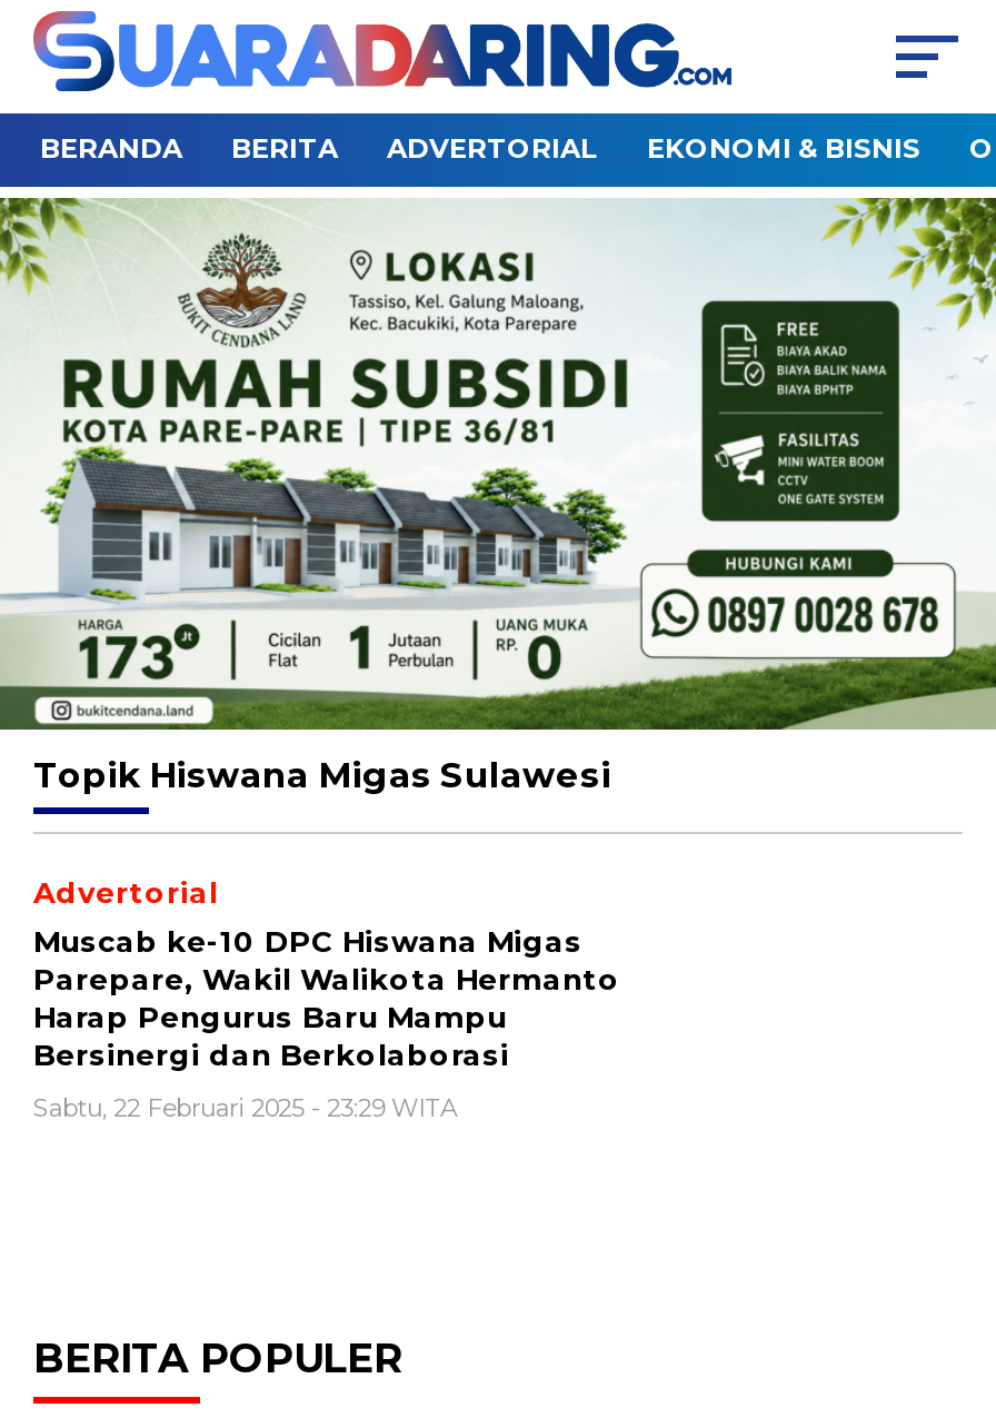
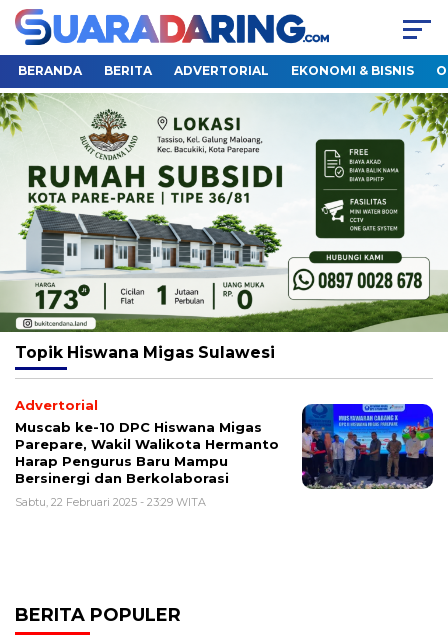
+ [image]
